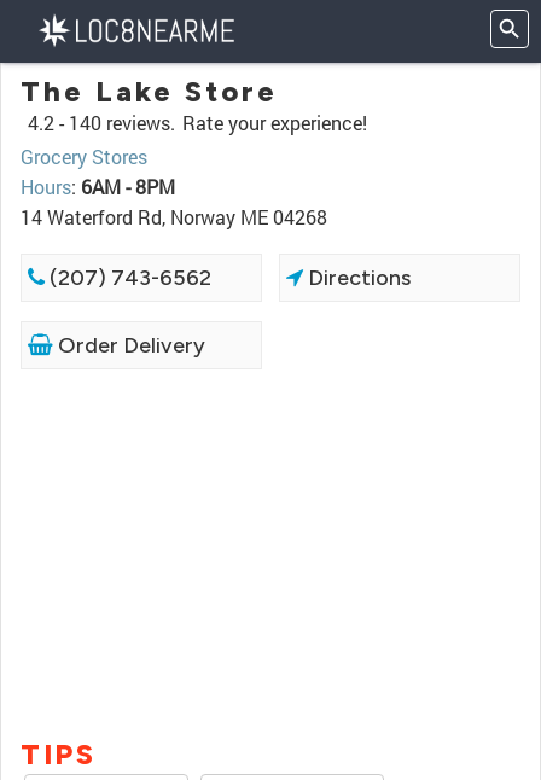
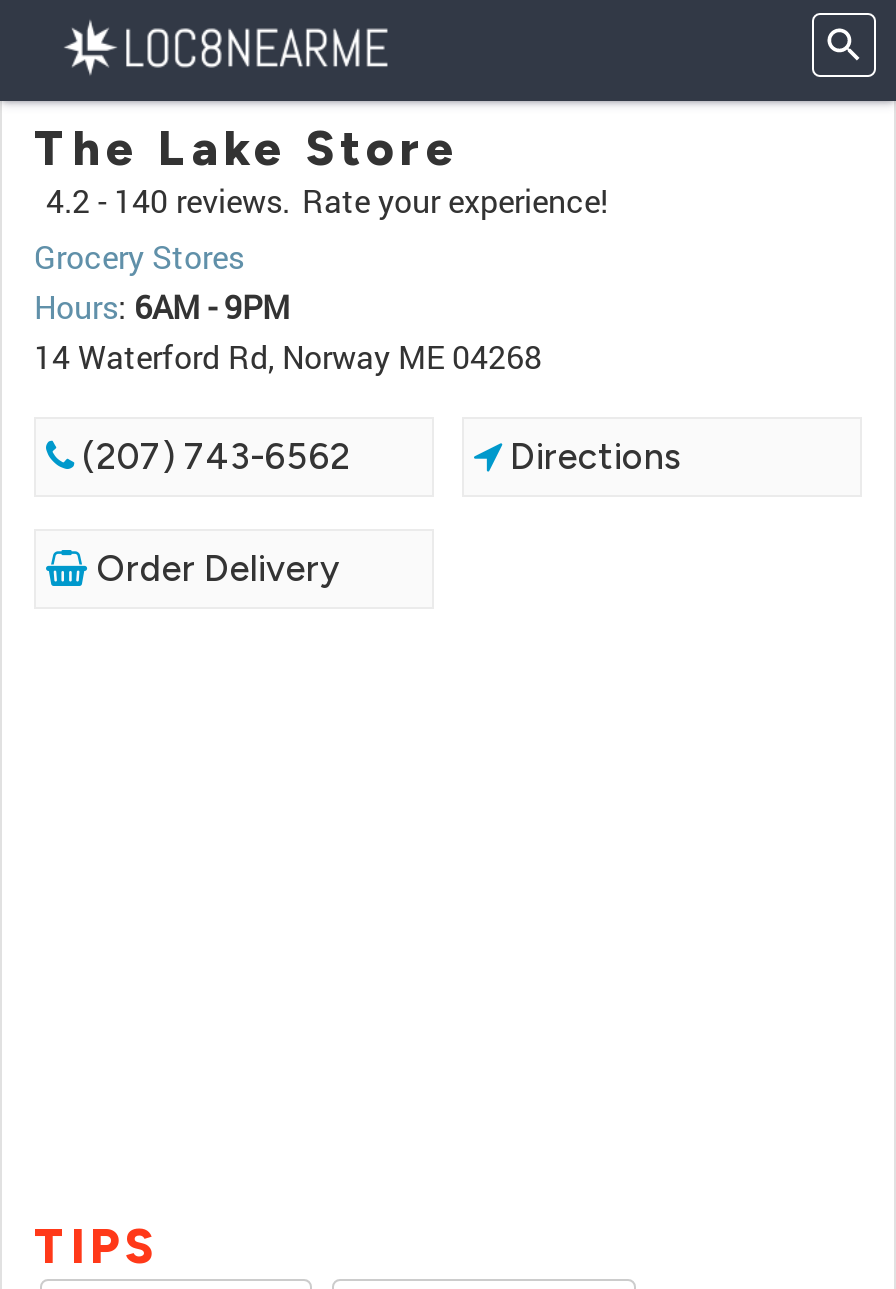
- Hours: 6AM - 8PM
+ Hours: 6AM - 9PM
